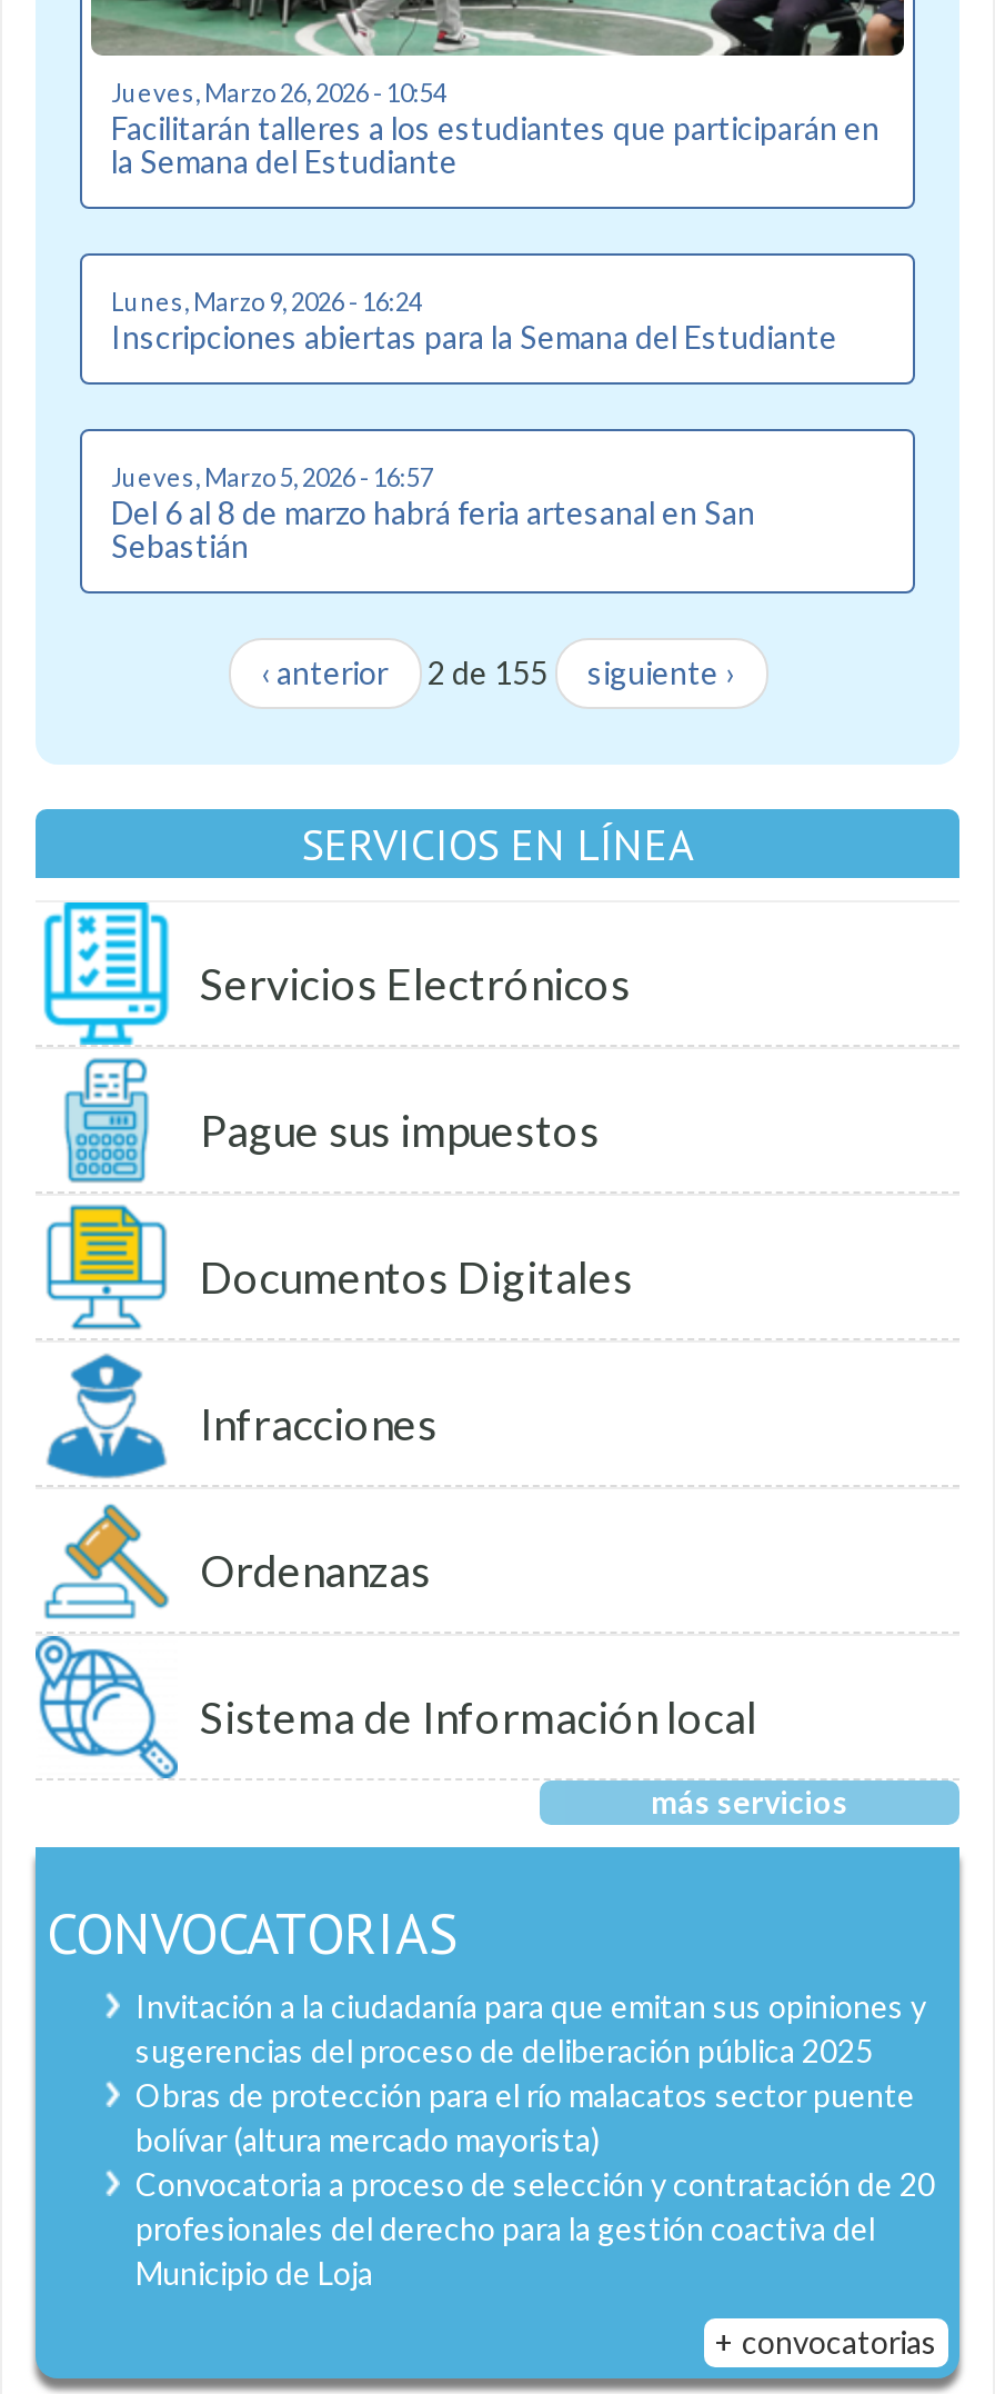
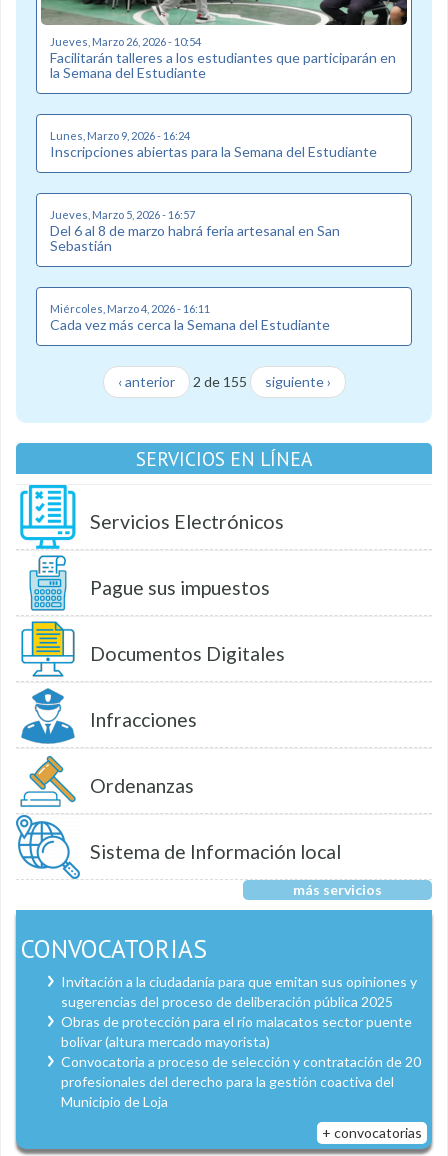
+ Miércoles, Marzo 4, 2026 - 16:11
+ Cada vez más cerca la Semana del Estudiante
